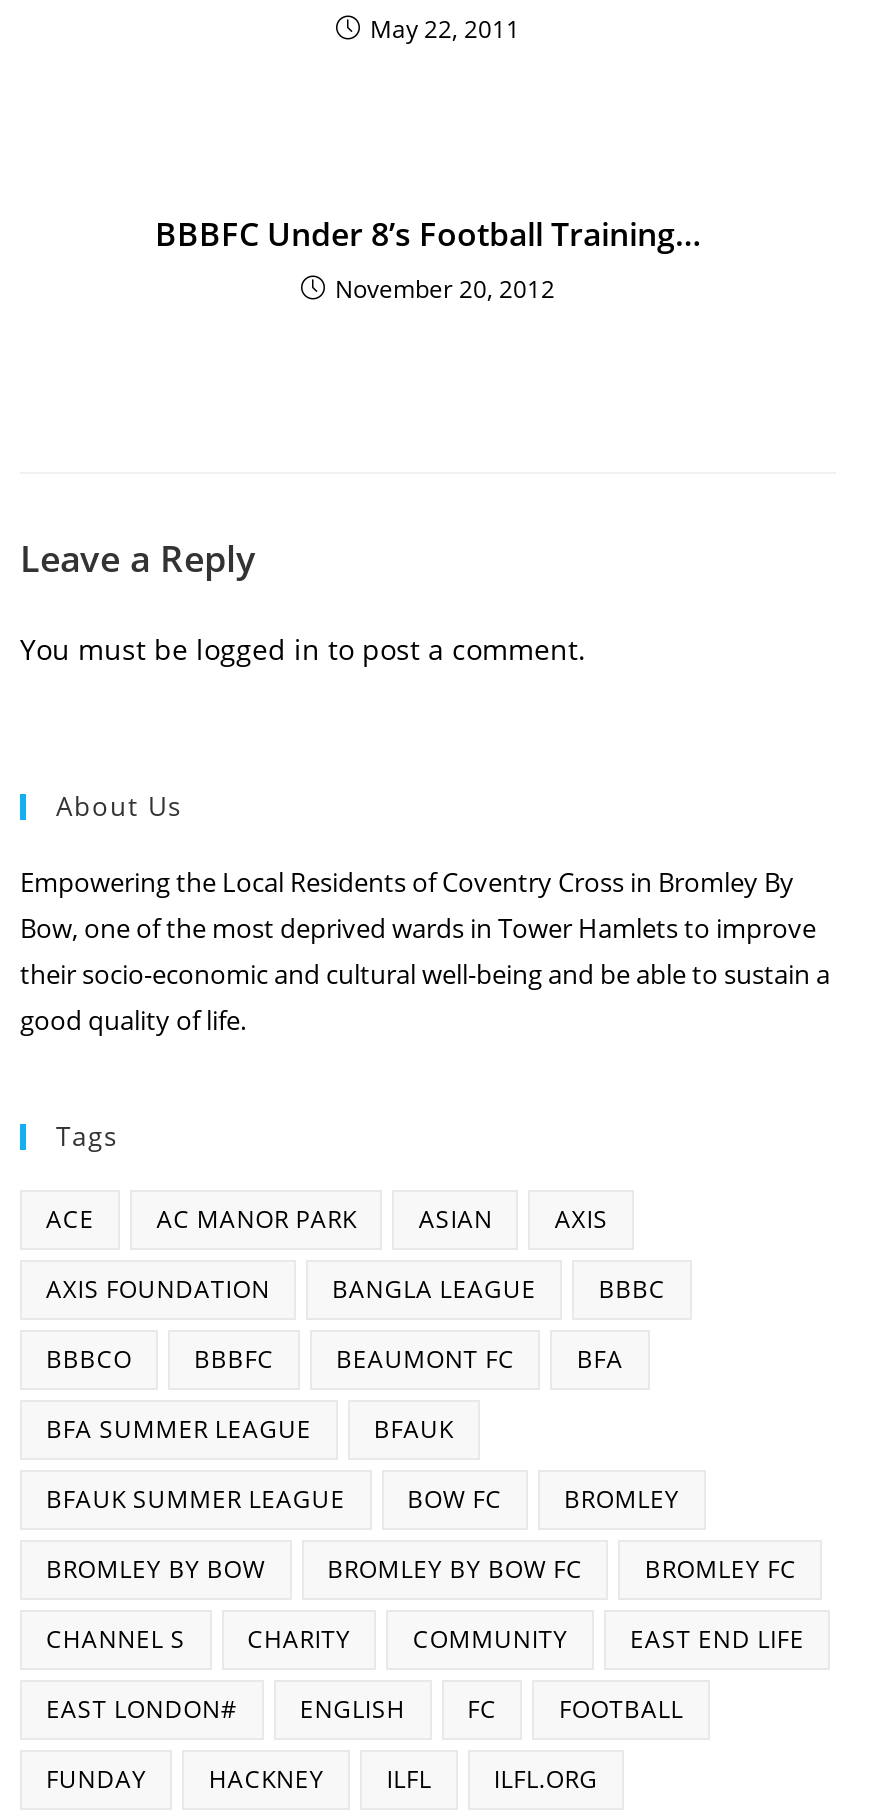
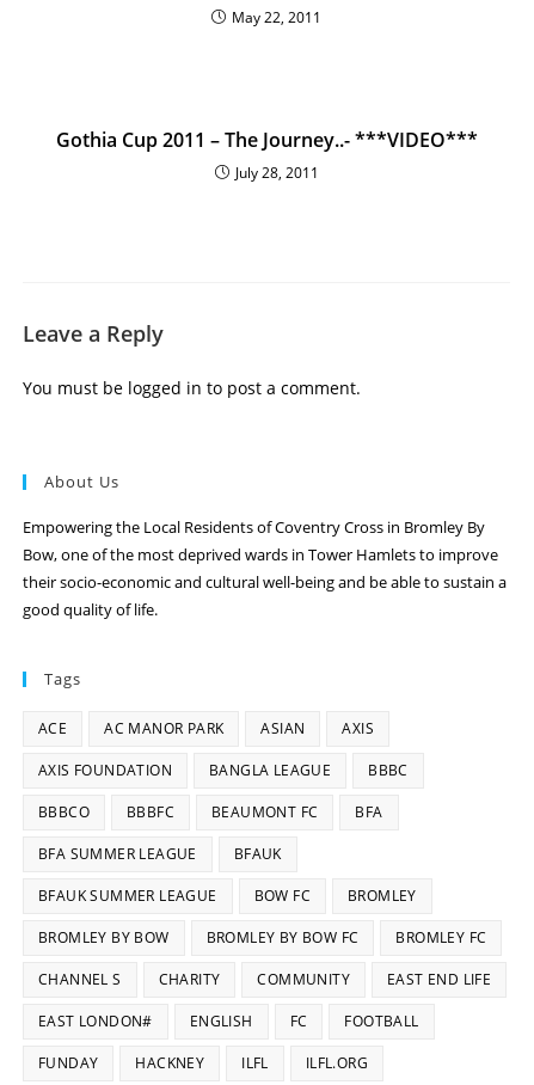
- BBBFC Under 8’s Football Training…
- November 20, 2012
+ Gothia Cup 2011 – The Journey..- ***VIDEO***
+ July 28, 2011
